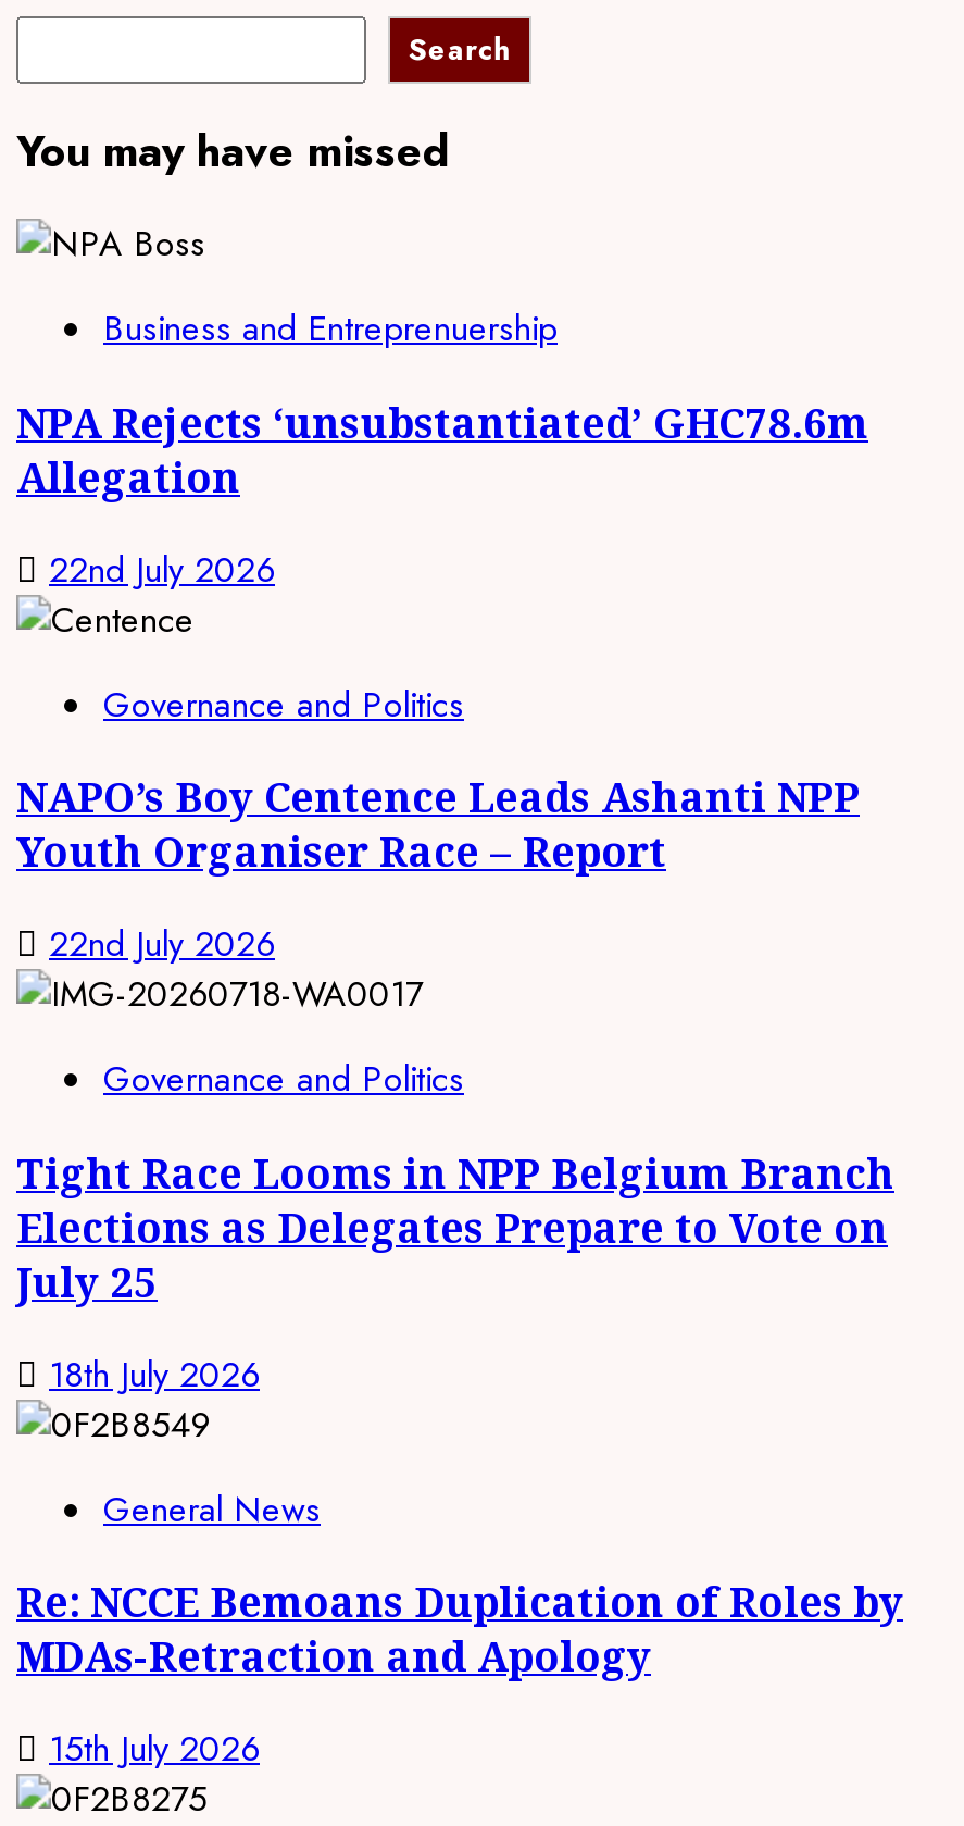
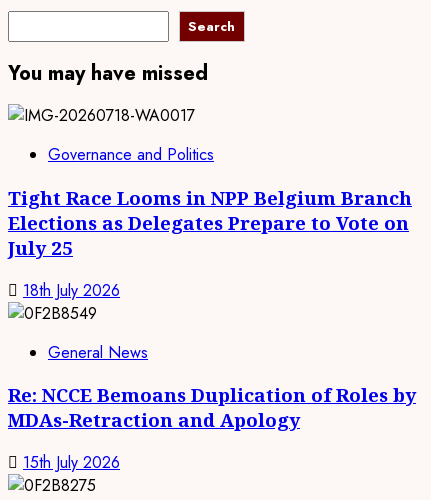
- Business and Entreprenuership
- NPA Rejects ‘unsubstantiated’ GHC78.6m
- Allegation
- 22nd July 2026
- Governance and Politics
- NAPO’s Boy Centence Leads Ashanti NPP
- Youth Organiser Race – Report
- 22nd July 2026
